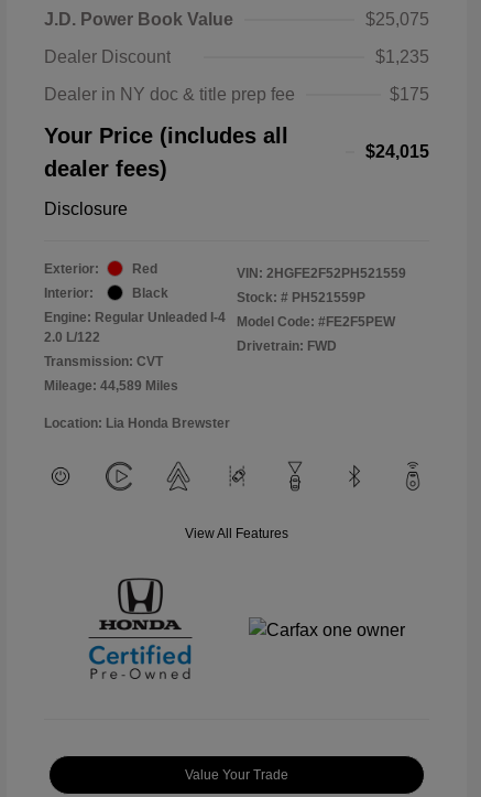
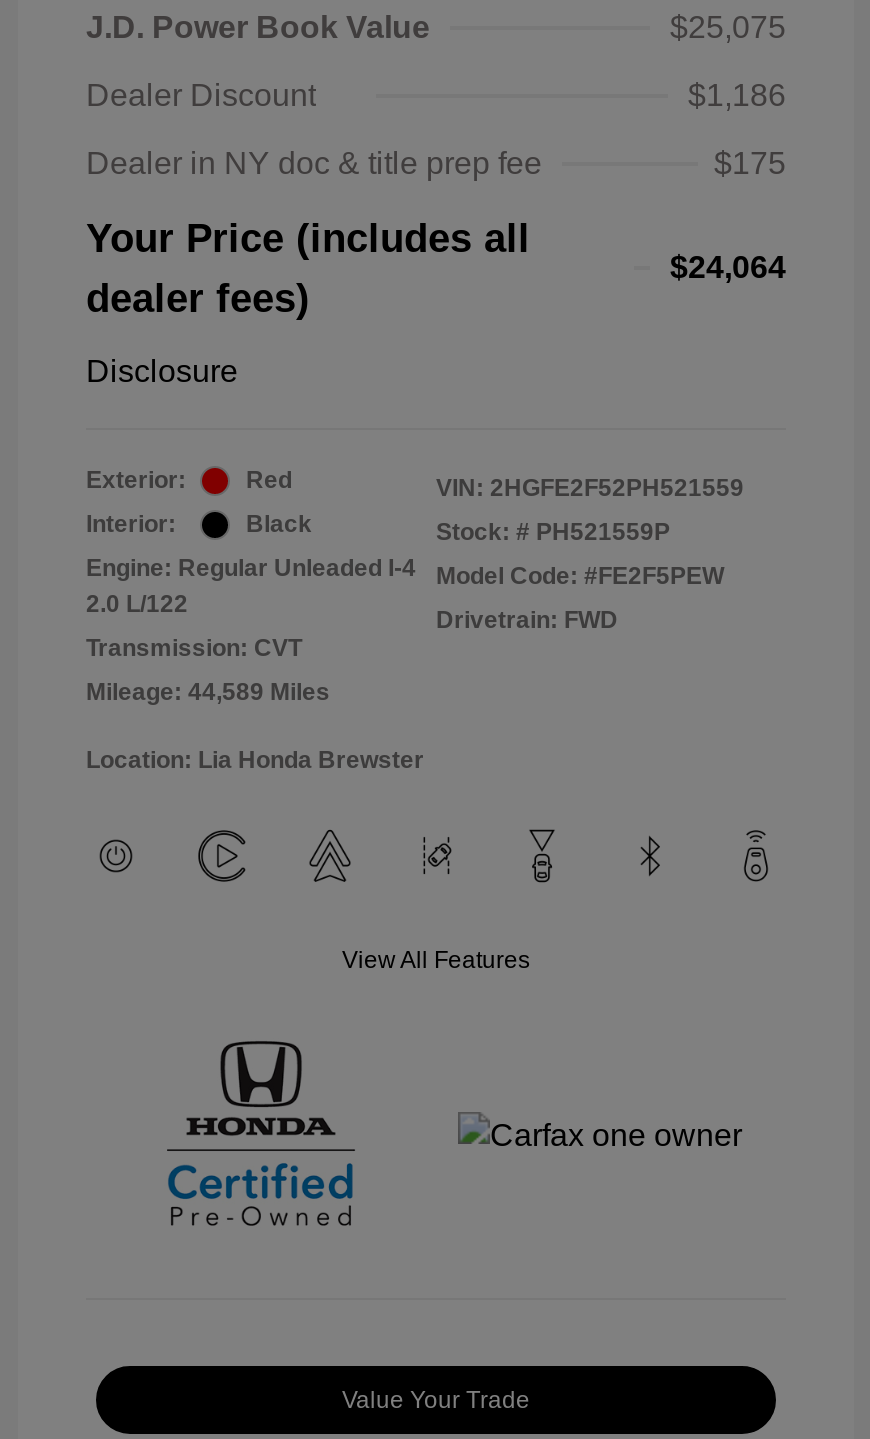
- $1,235
+ $1,186

- $24,015
+ $24,064
